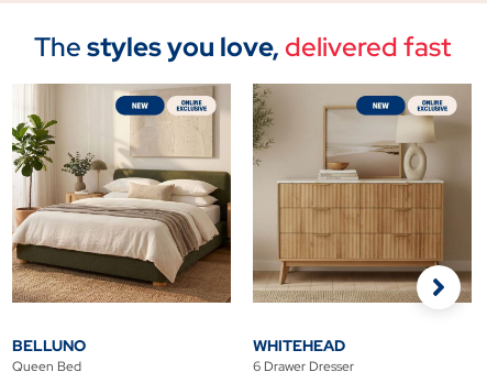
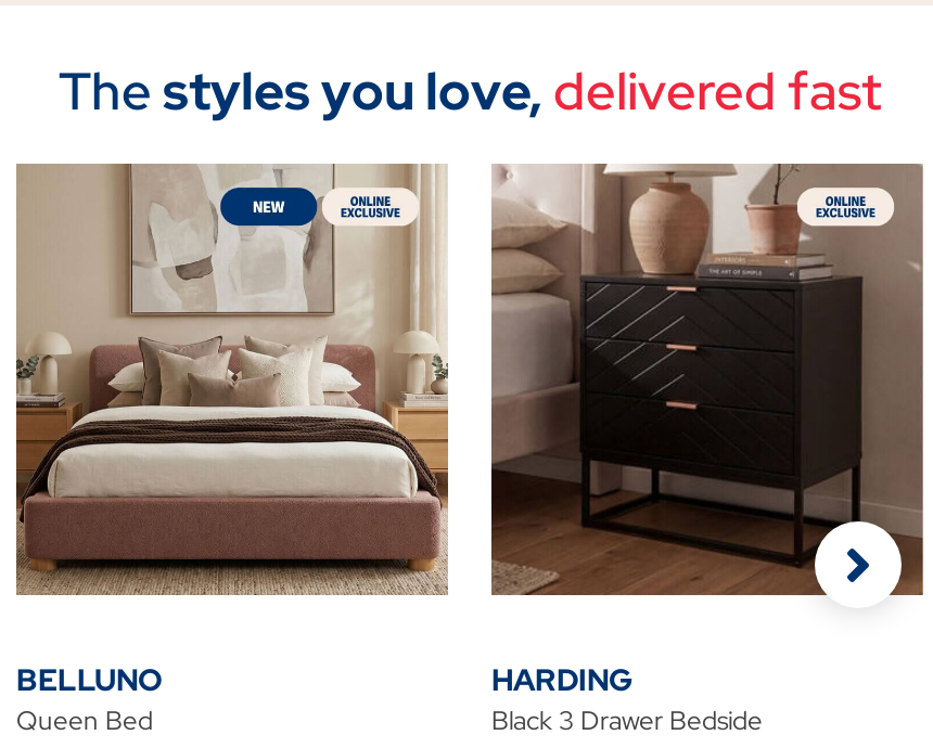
- [image]
+ [image]

- [image]
- WHITEHEAD
- 6 Drawer Dresser
+ [image]
+ HARDING
+ Black 3 Drawer Bedside
